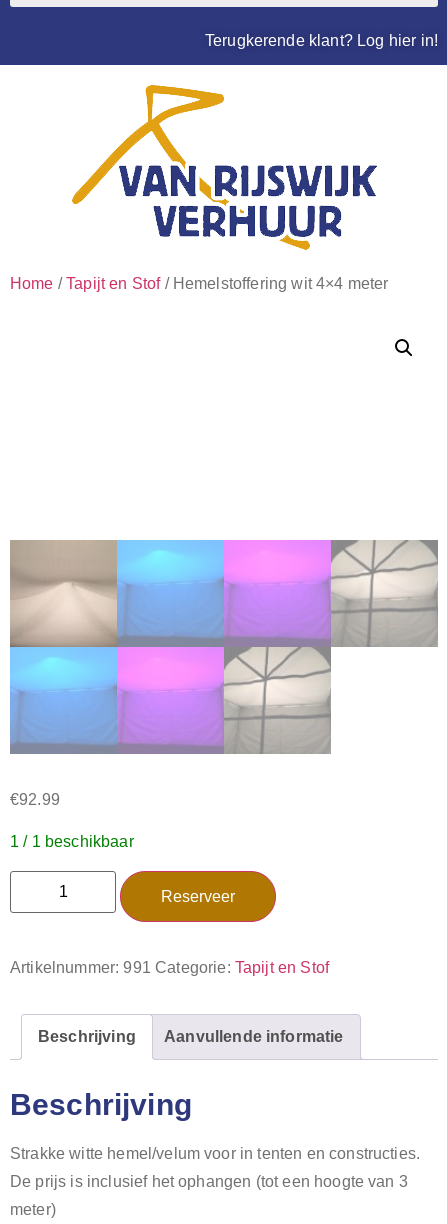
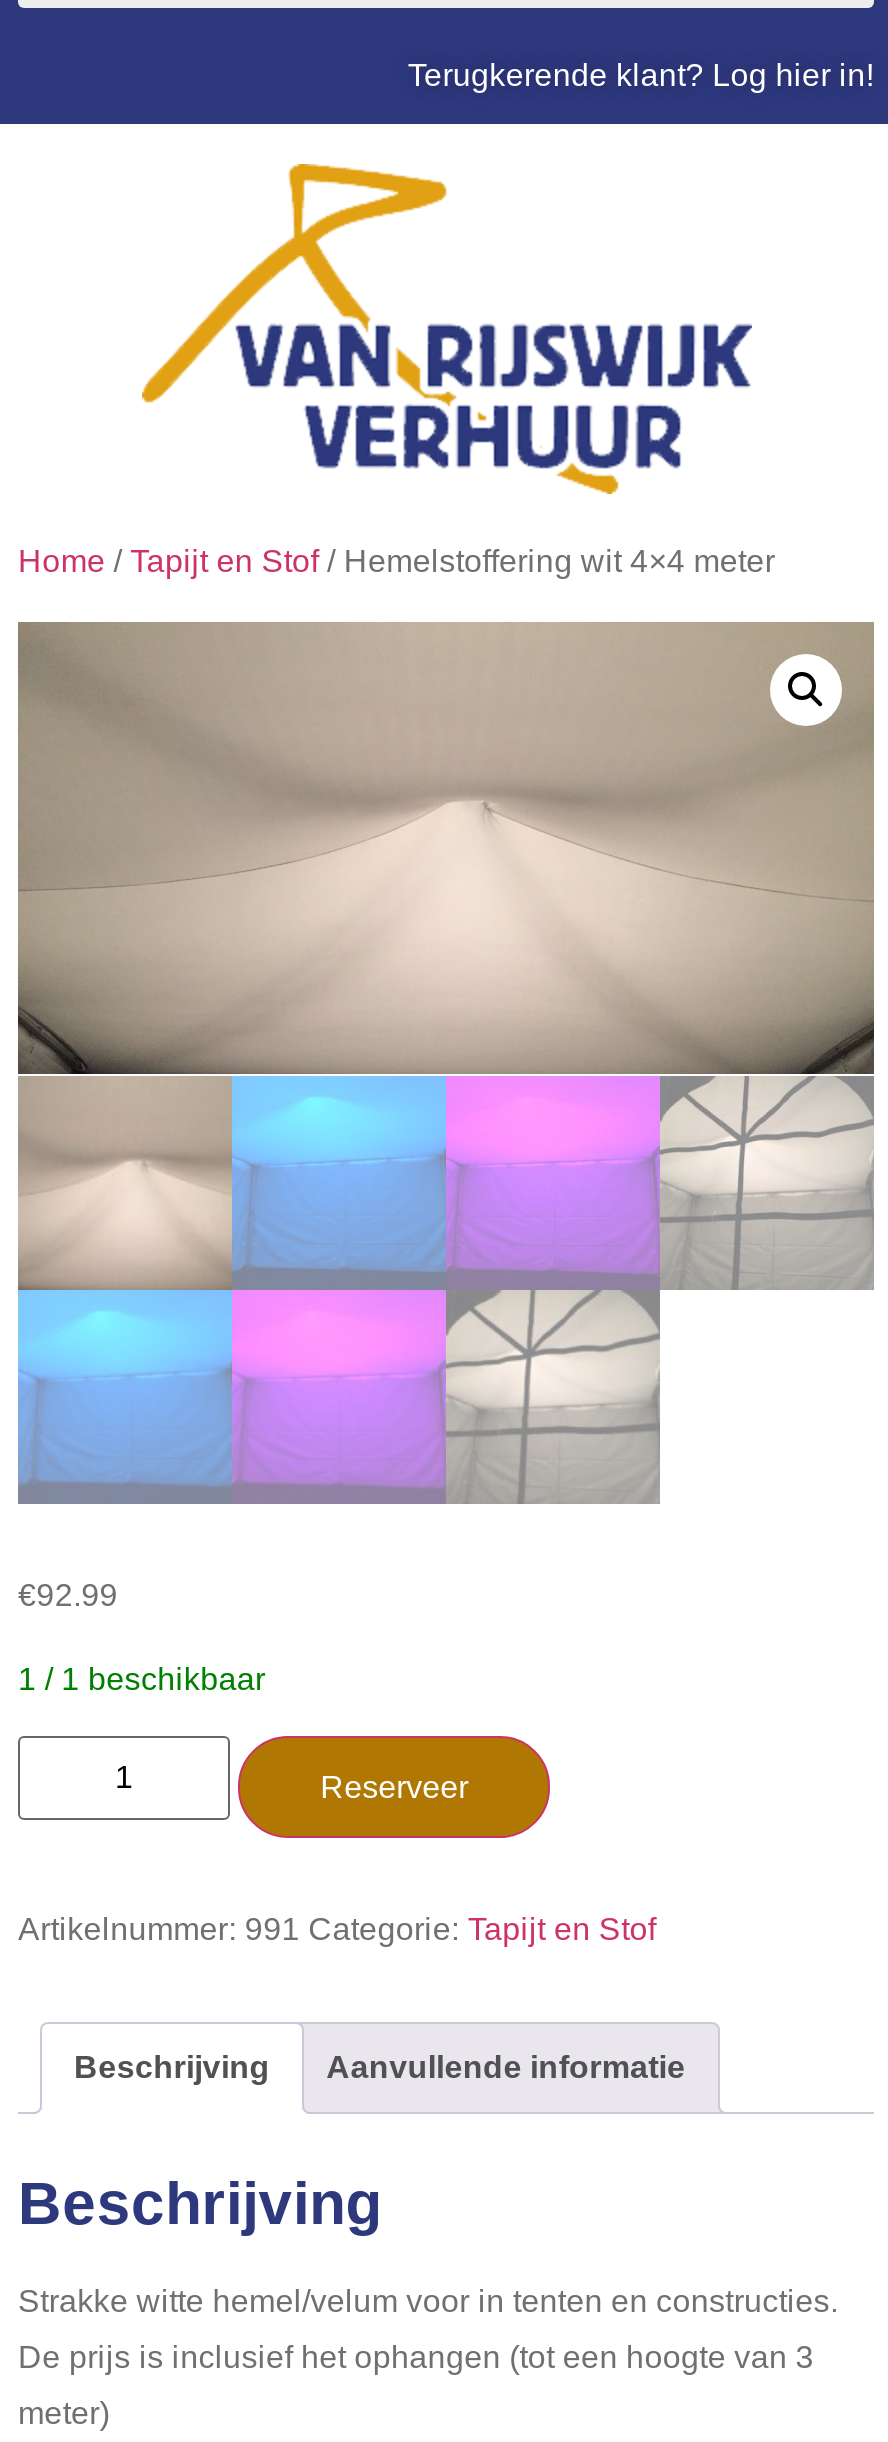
+ [image]
